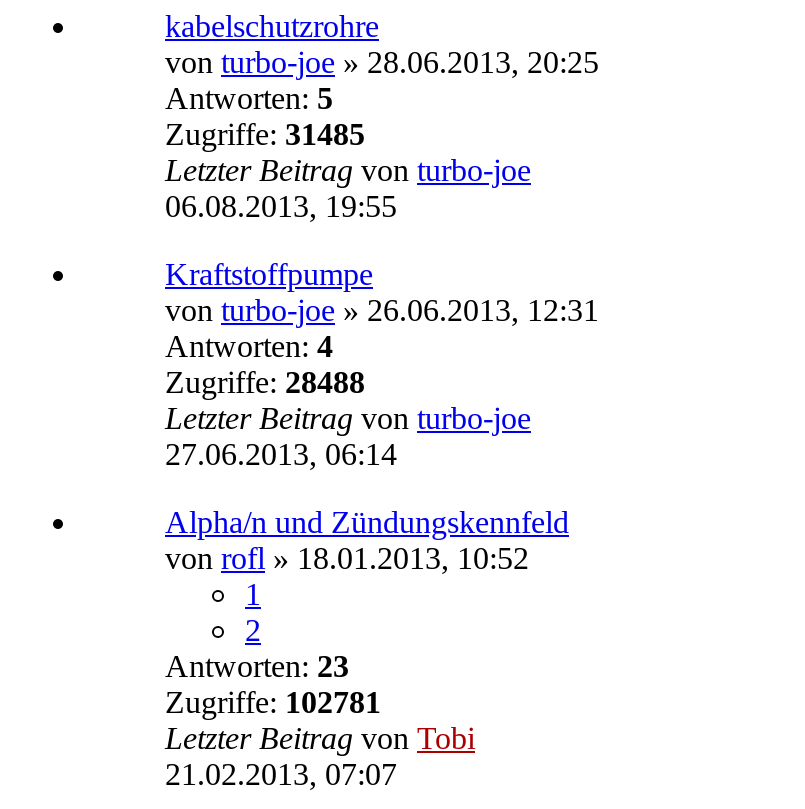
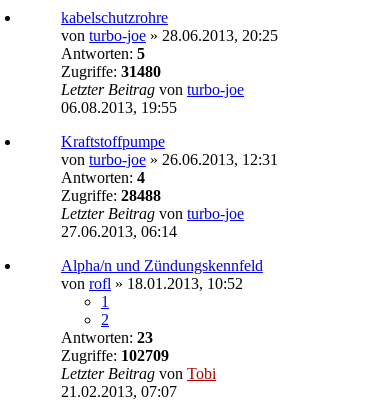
- Zugriffe: 31485
+ Zugriffe: 31480

- Zugriffe: 102781
+ Zugriffe: 102709
